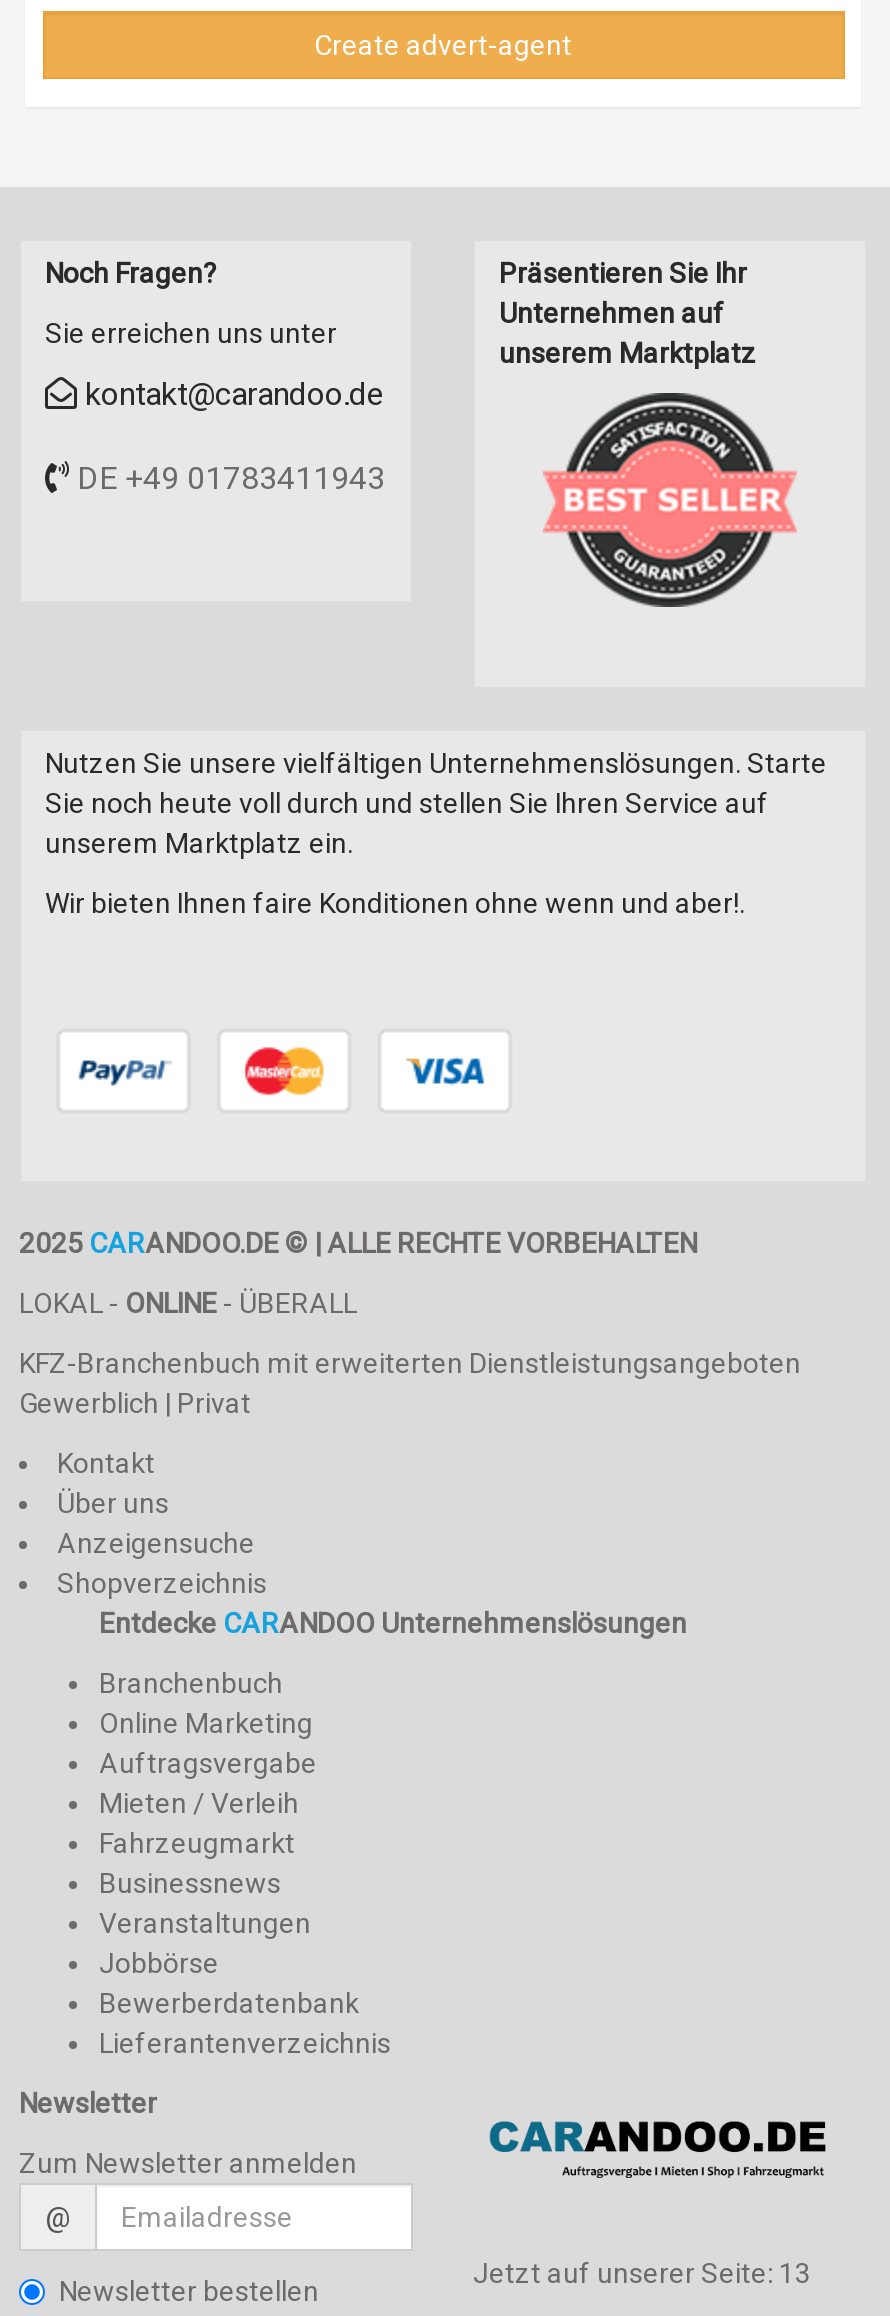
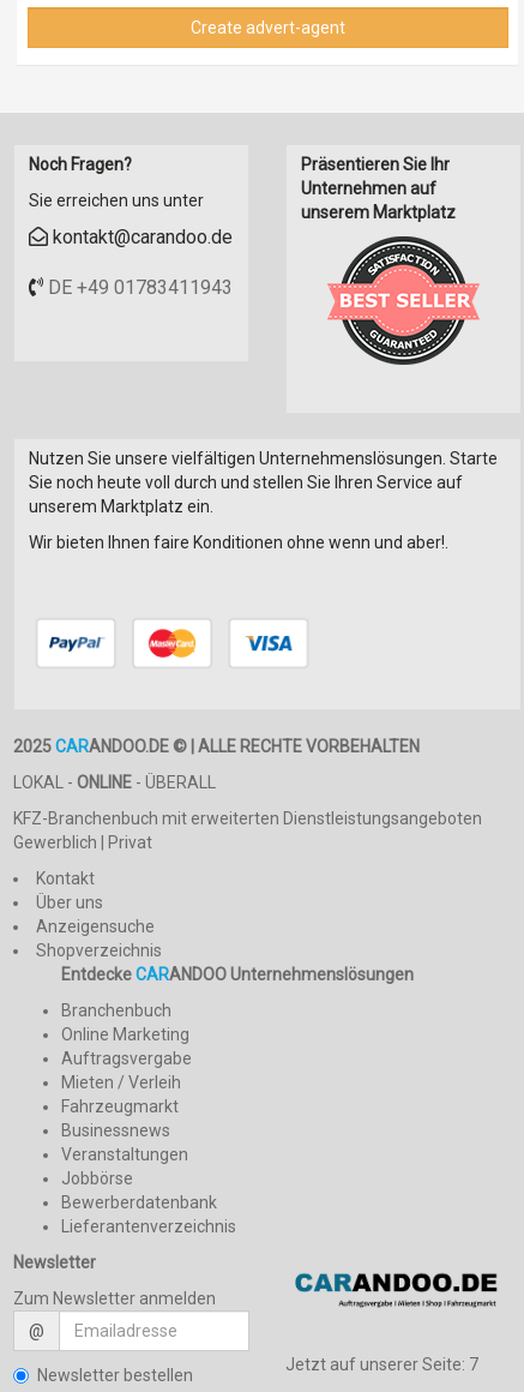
- Jetzt auf unserer Seite: 13
+ Jetzt auf unserer Seite: 7
